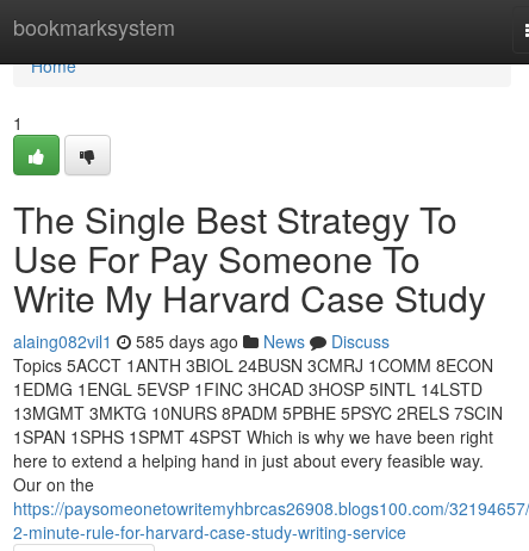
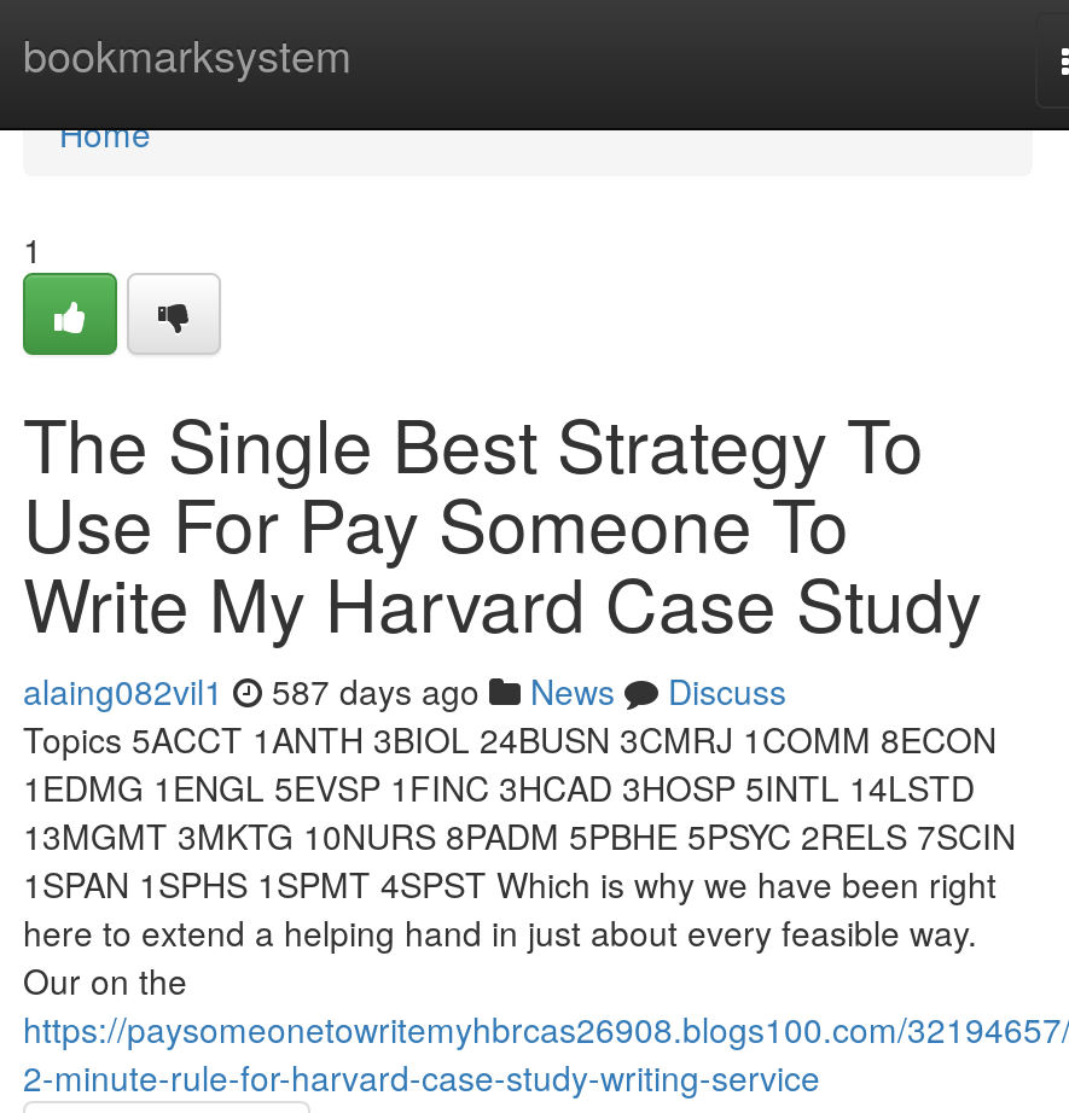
- alaing082vil1 585 days ago News Discuss
+ alaing082vil1 587 days ago News Discuss
